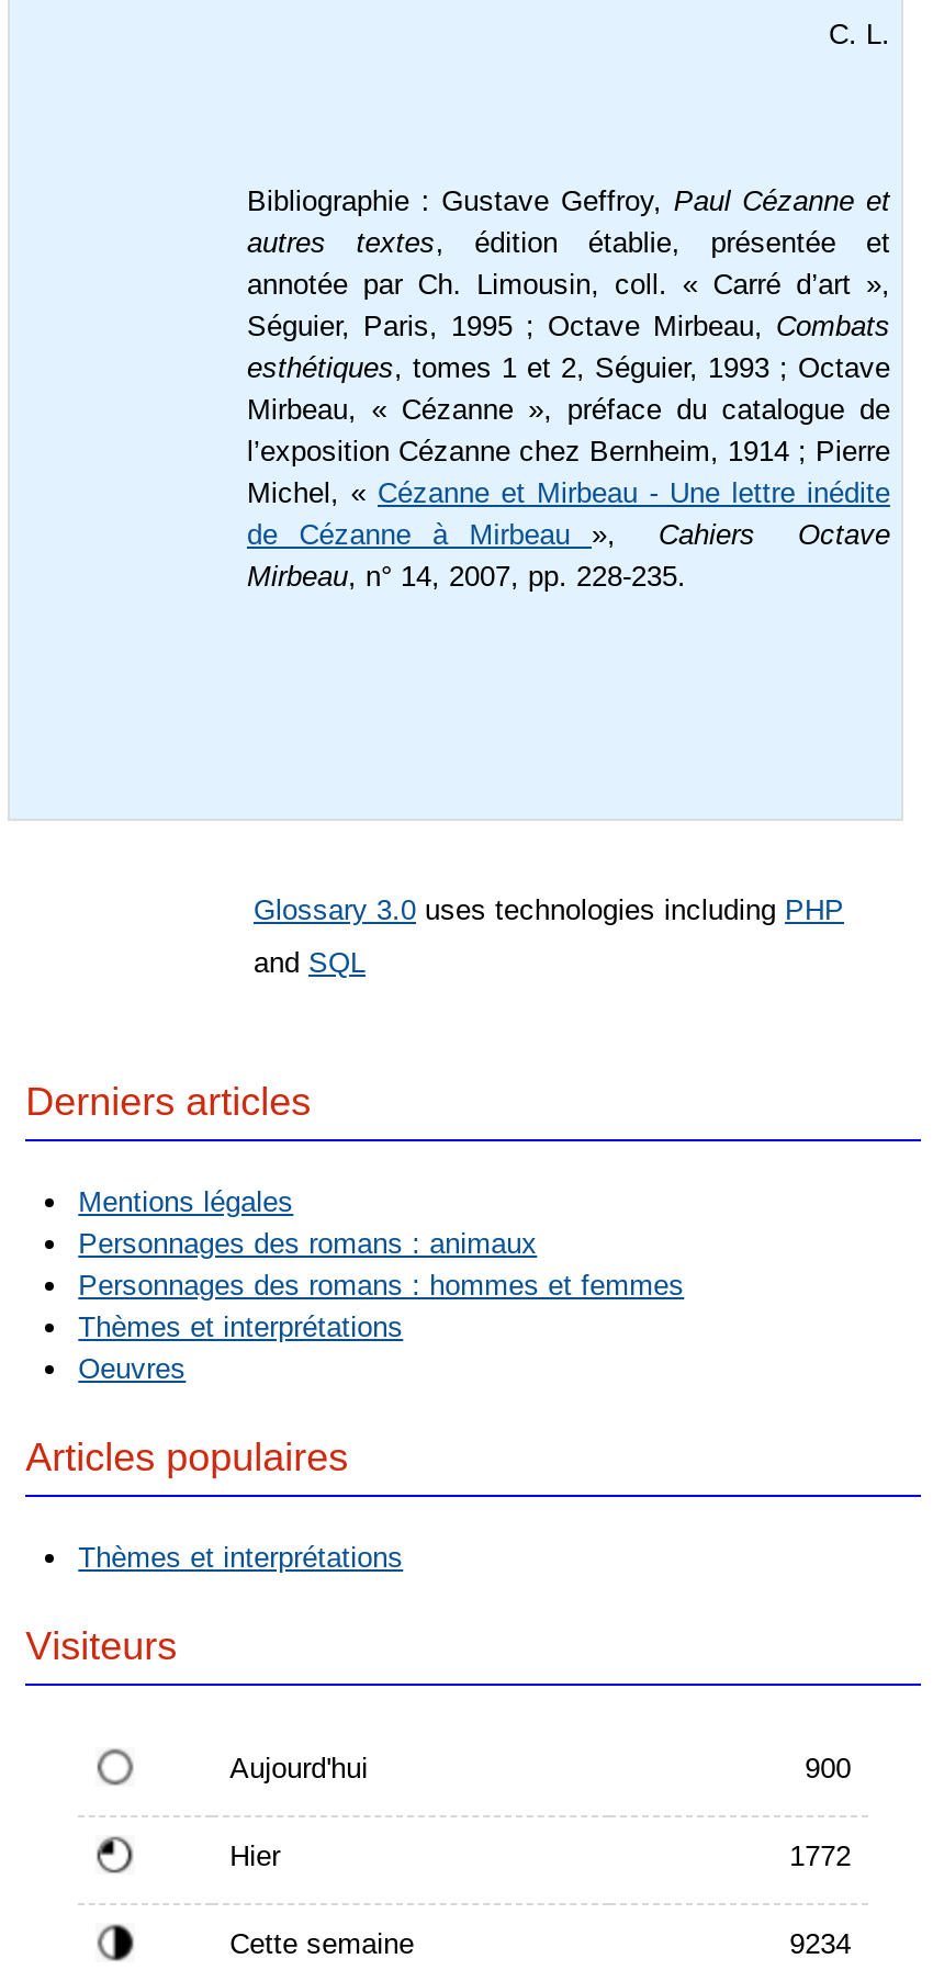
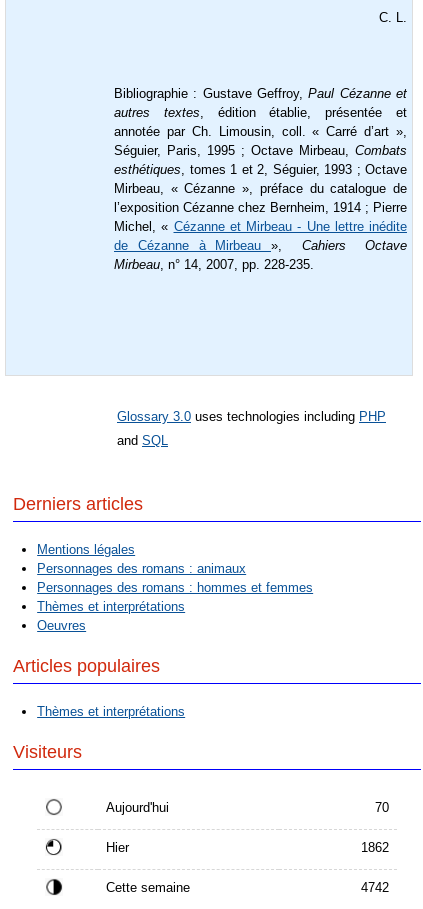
- 900
+ 70

- 1772
+ 1862

- 9234
+ 4742
